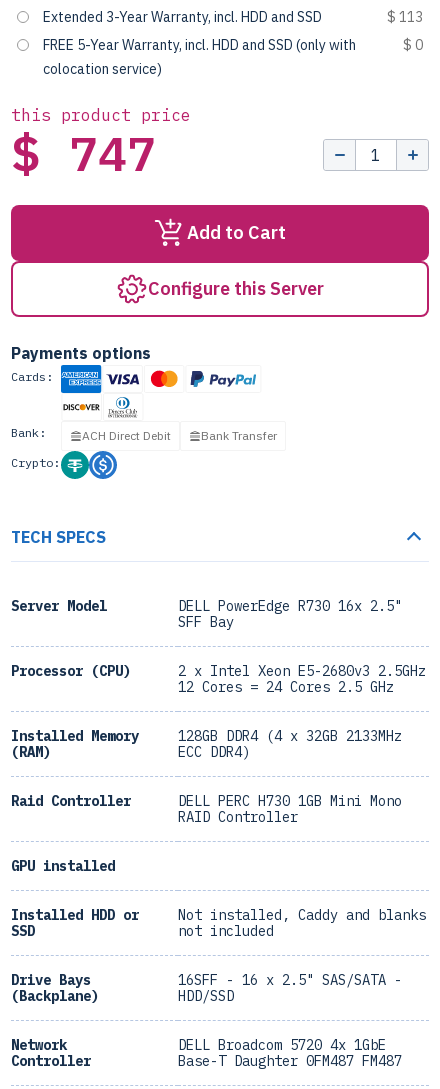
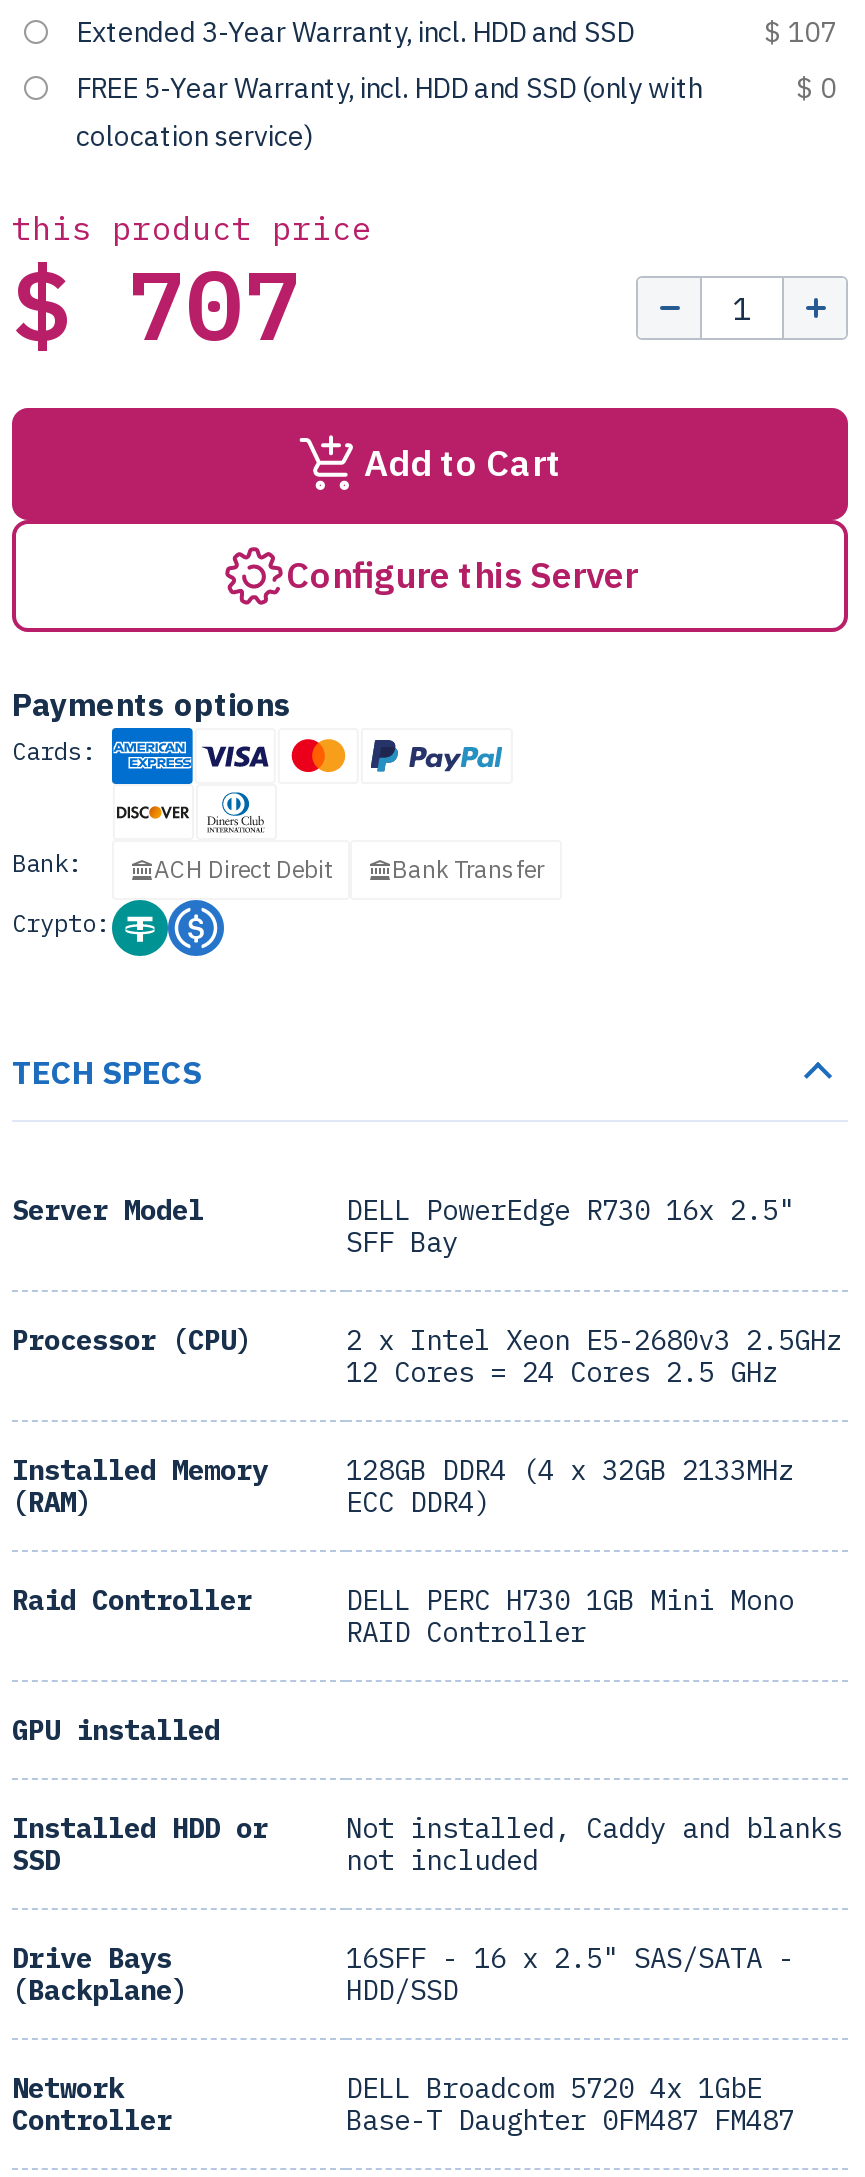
- $ 113
+ $ 107

- $ 747
+ $ 707
